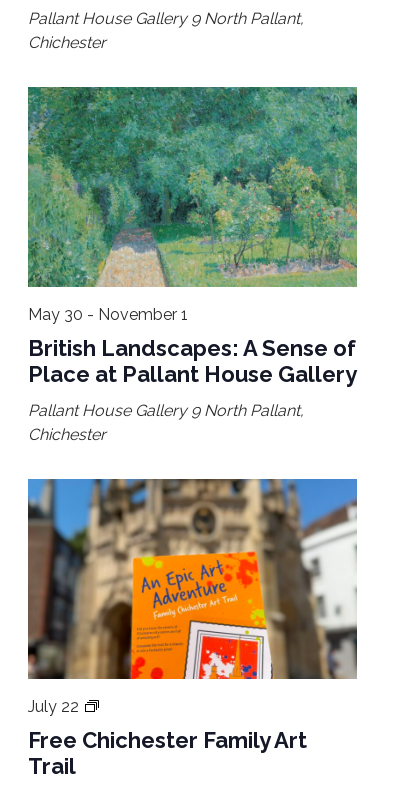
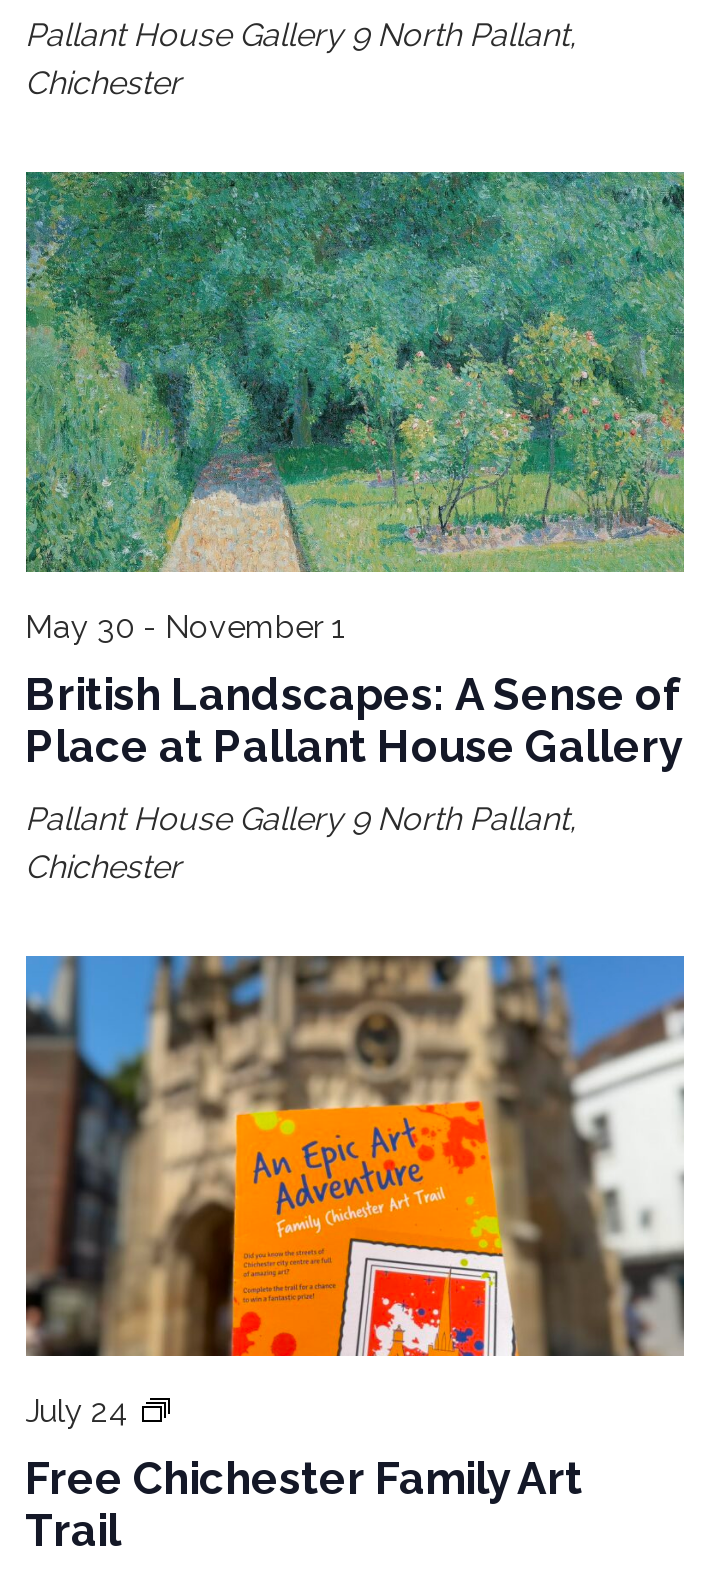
- July 22
+ July 24
